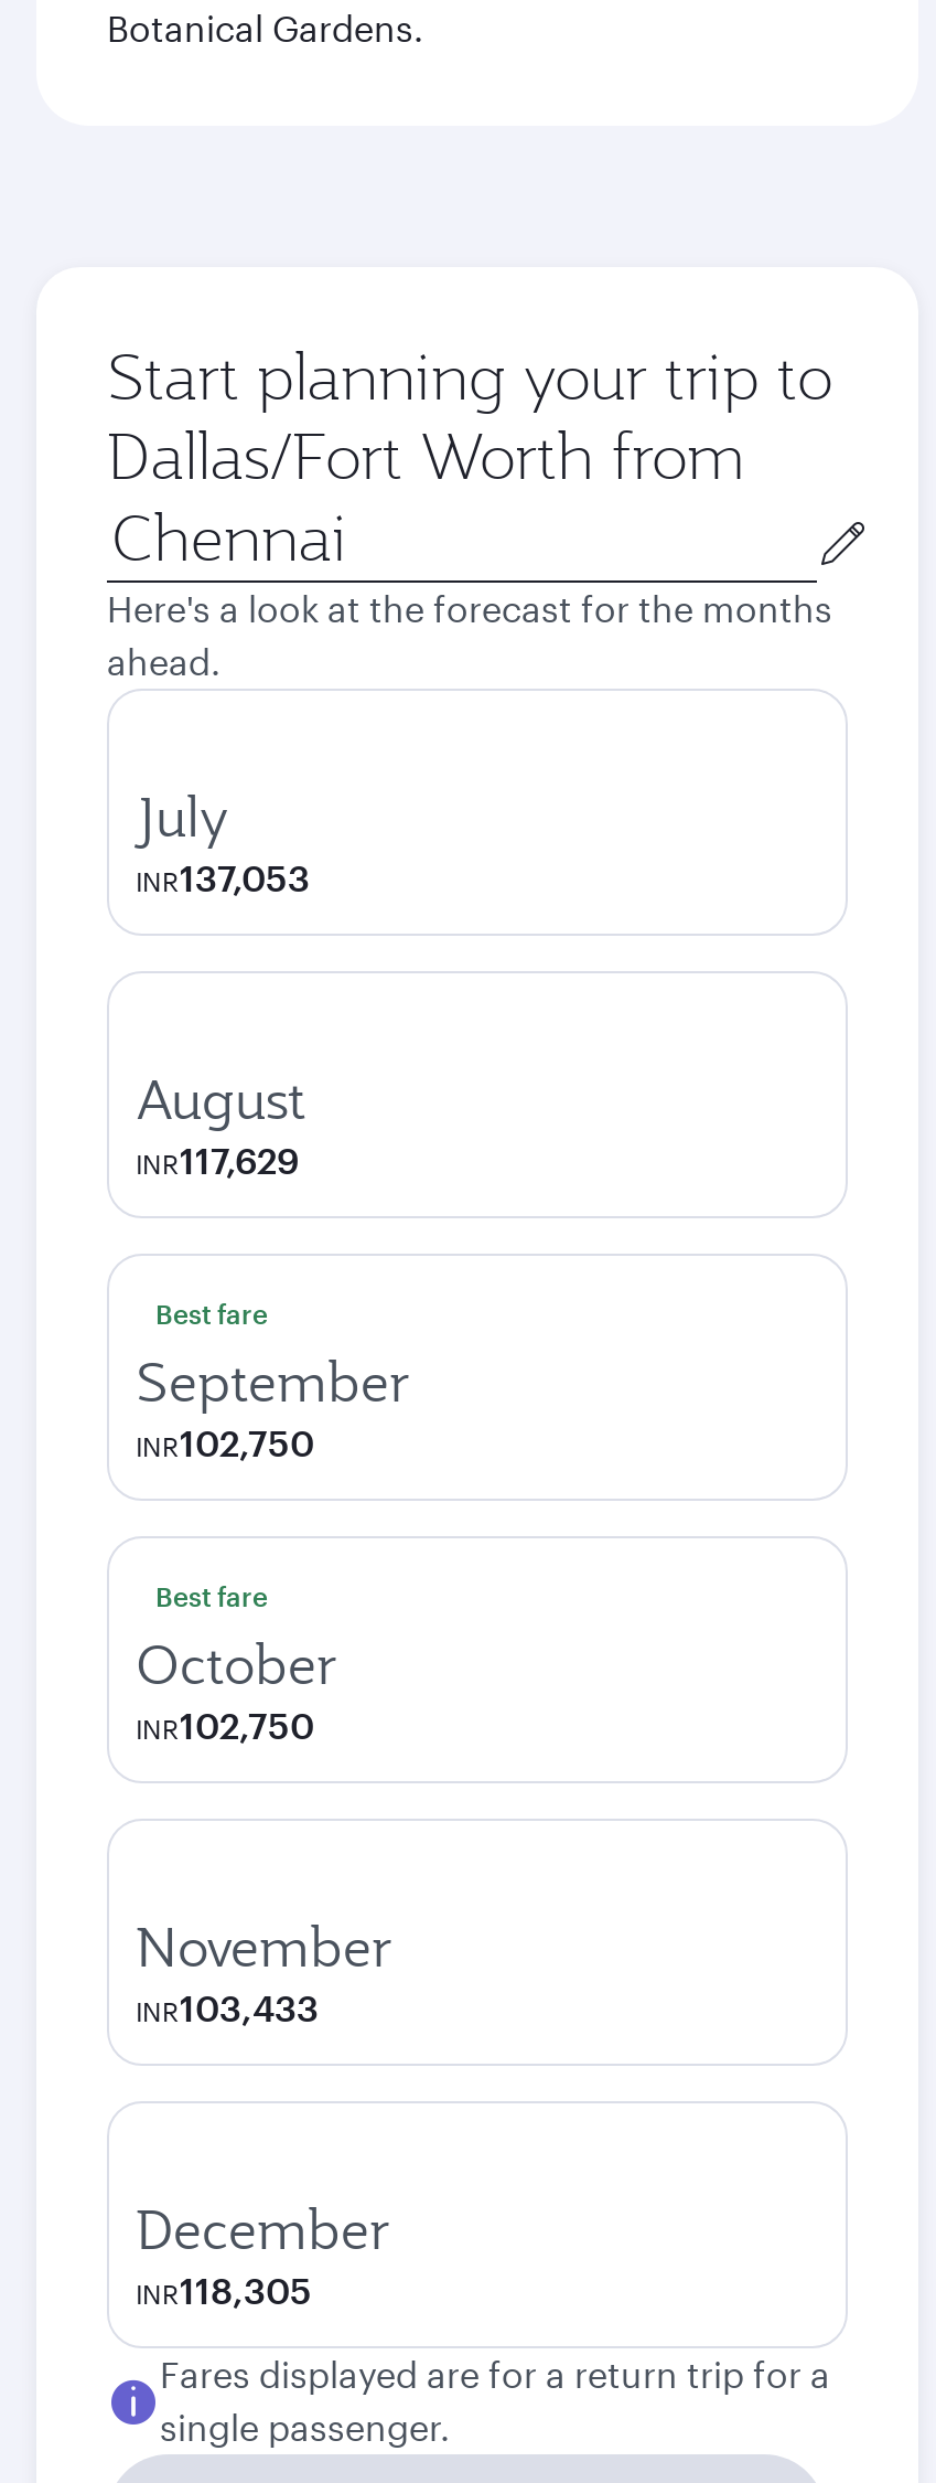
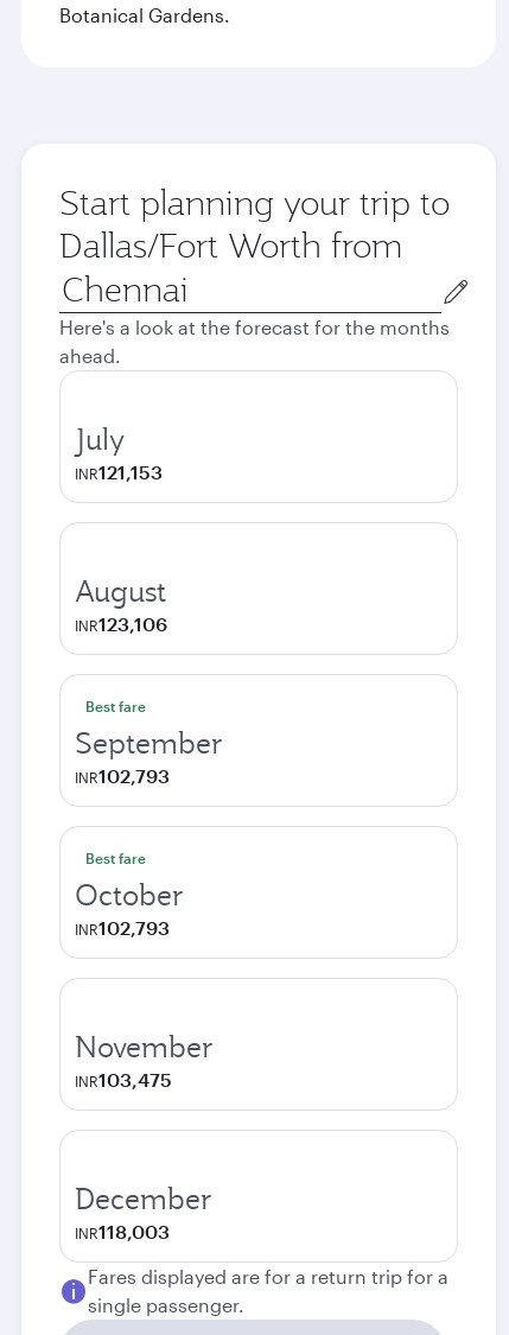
- INR137,053
+ INR121,153

- INR117,629
+ INR123,106

- INR102,750
+ INR102,793

- INR102,750
+ INR102,793

- INR103,433
+ INR103,475

- INR118,305
+ INR118,003
